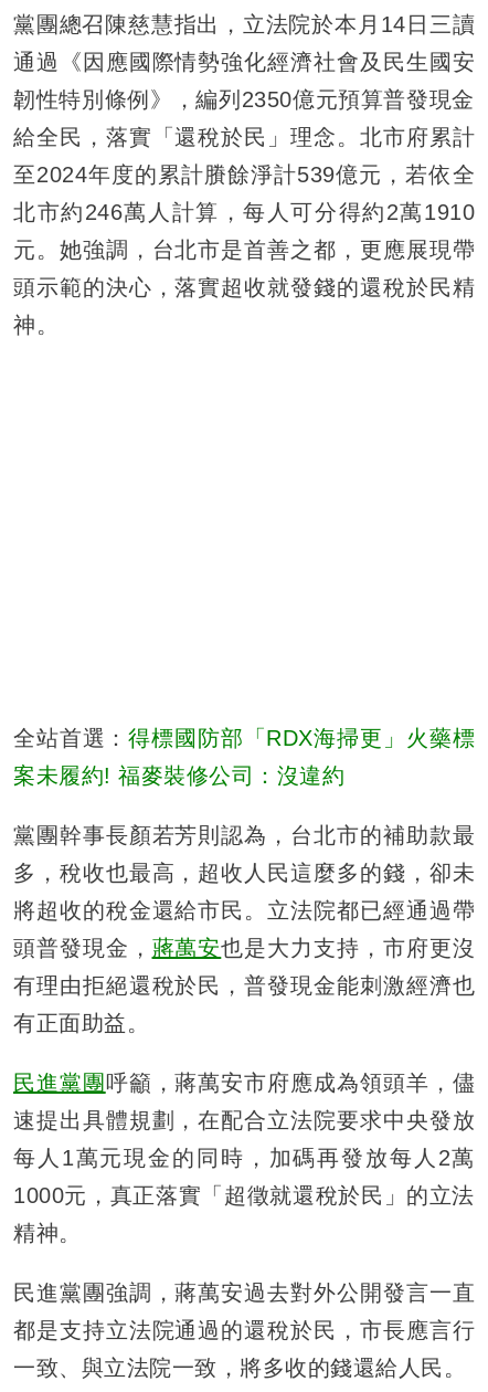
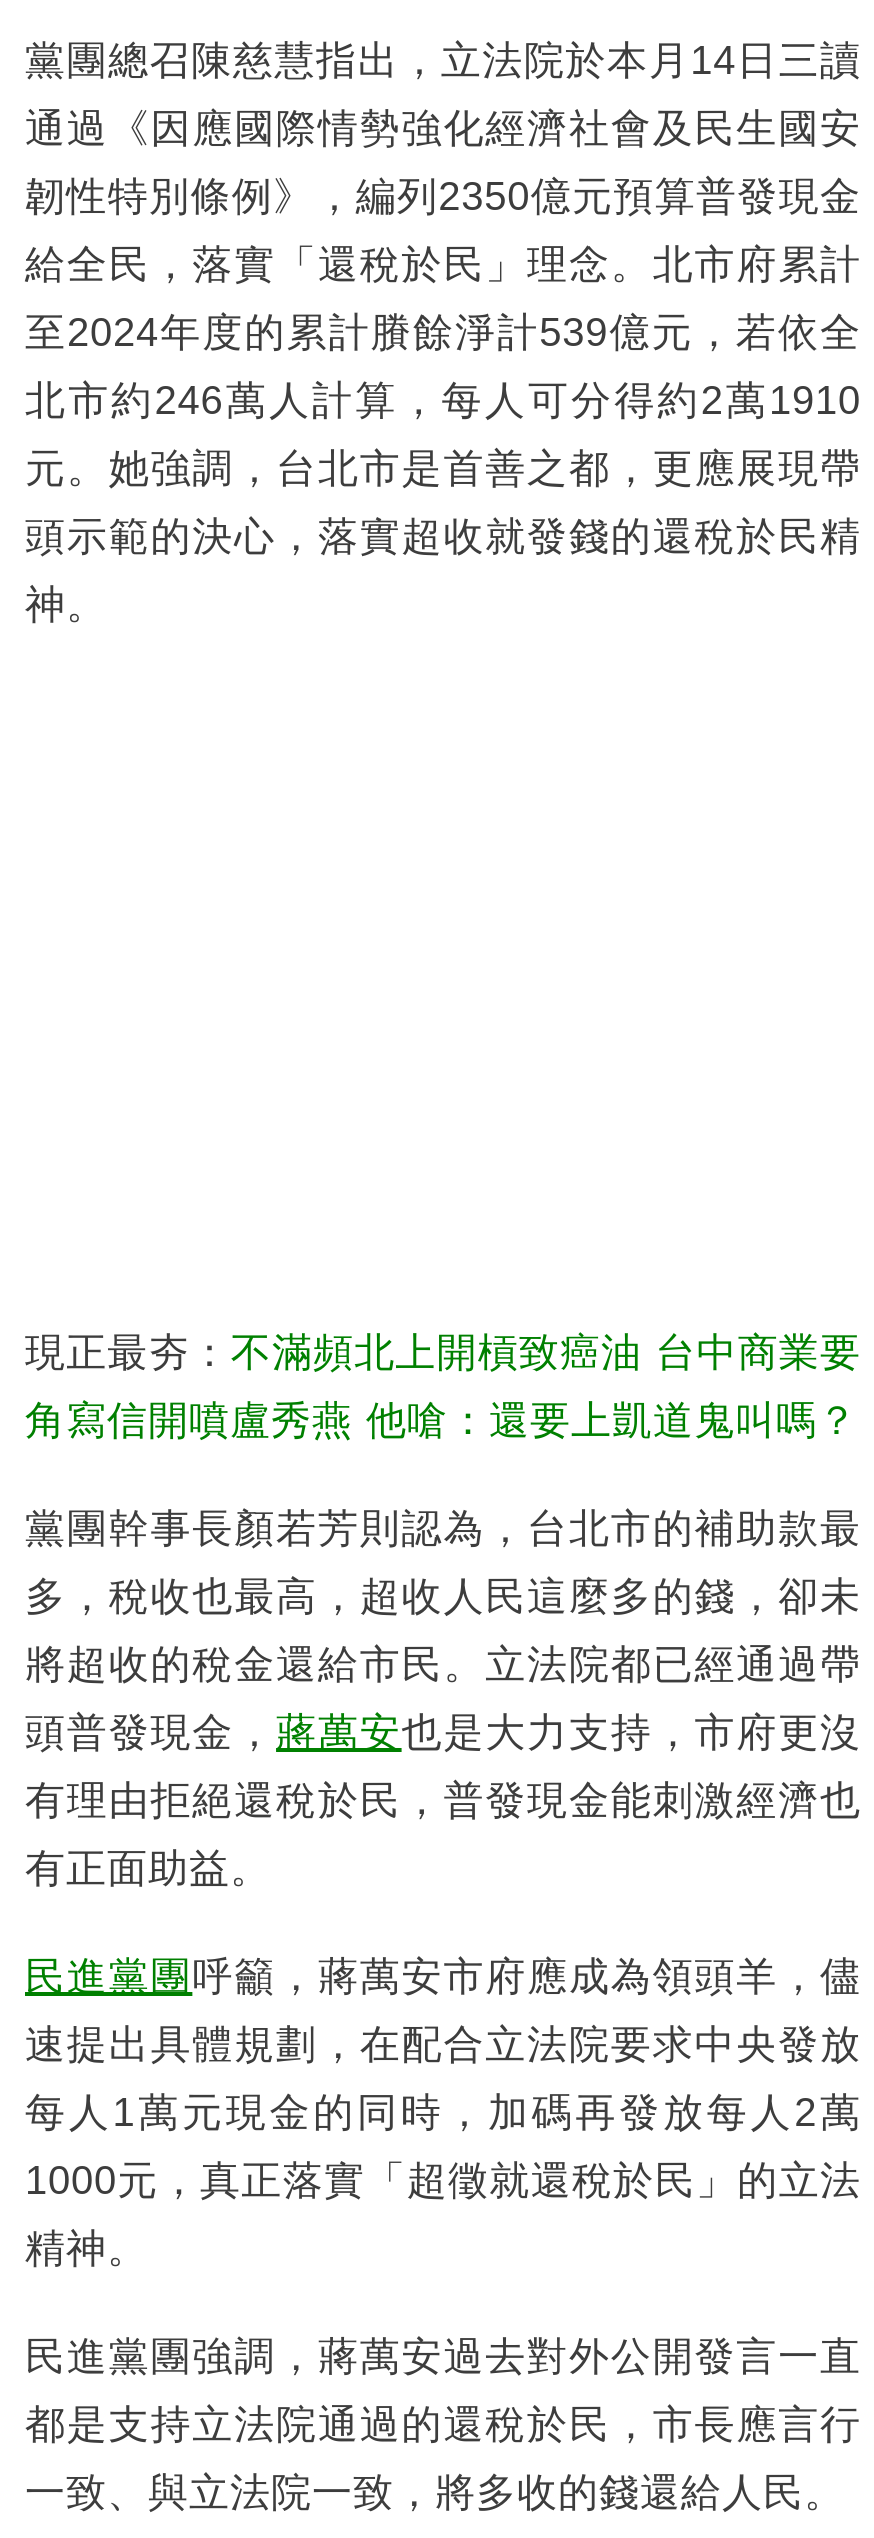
- 全站首選：得標國防部「RDX海掃更」火藥標
+ 現正最夯：不滿頻北上開槓致癌油 台中商業要

- 案未履約! 福麥裝修公司：沒違約
+ 角寫信開噴盧秀燕 他嗆：還要上凱道鬼叫嗎？
